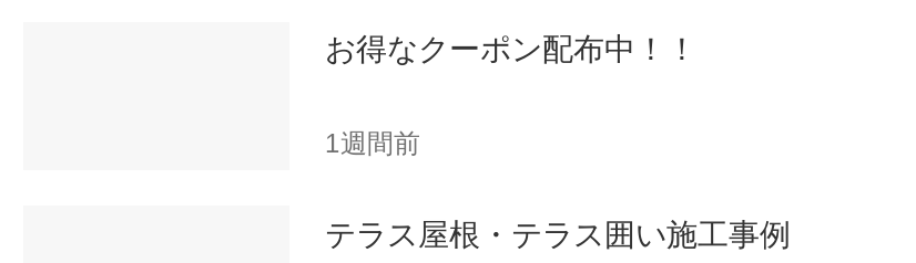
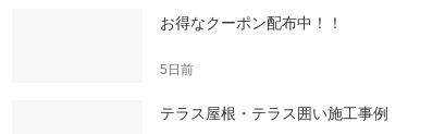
- 1週間前
+ 5日前
